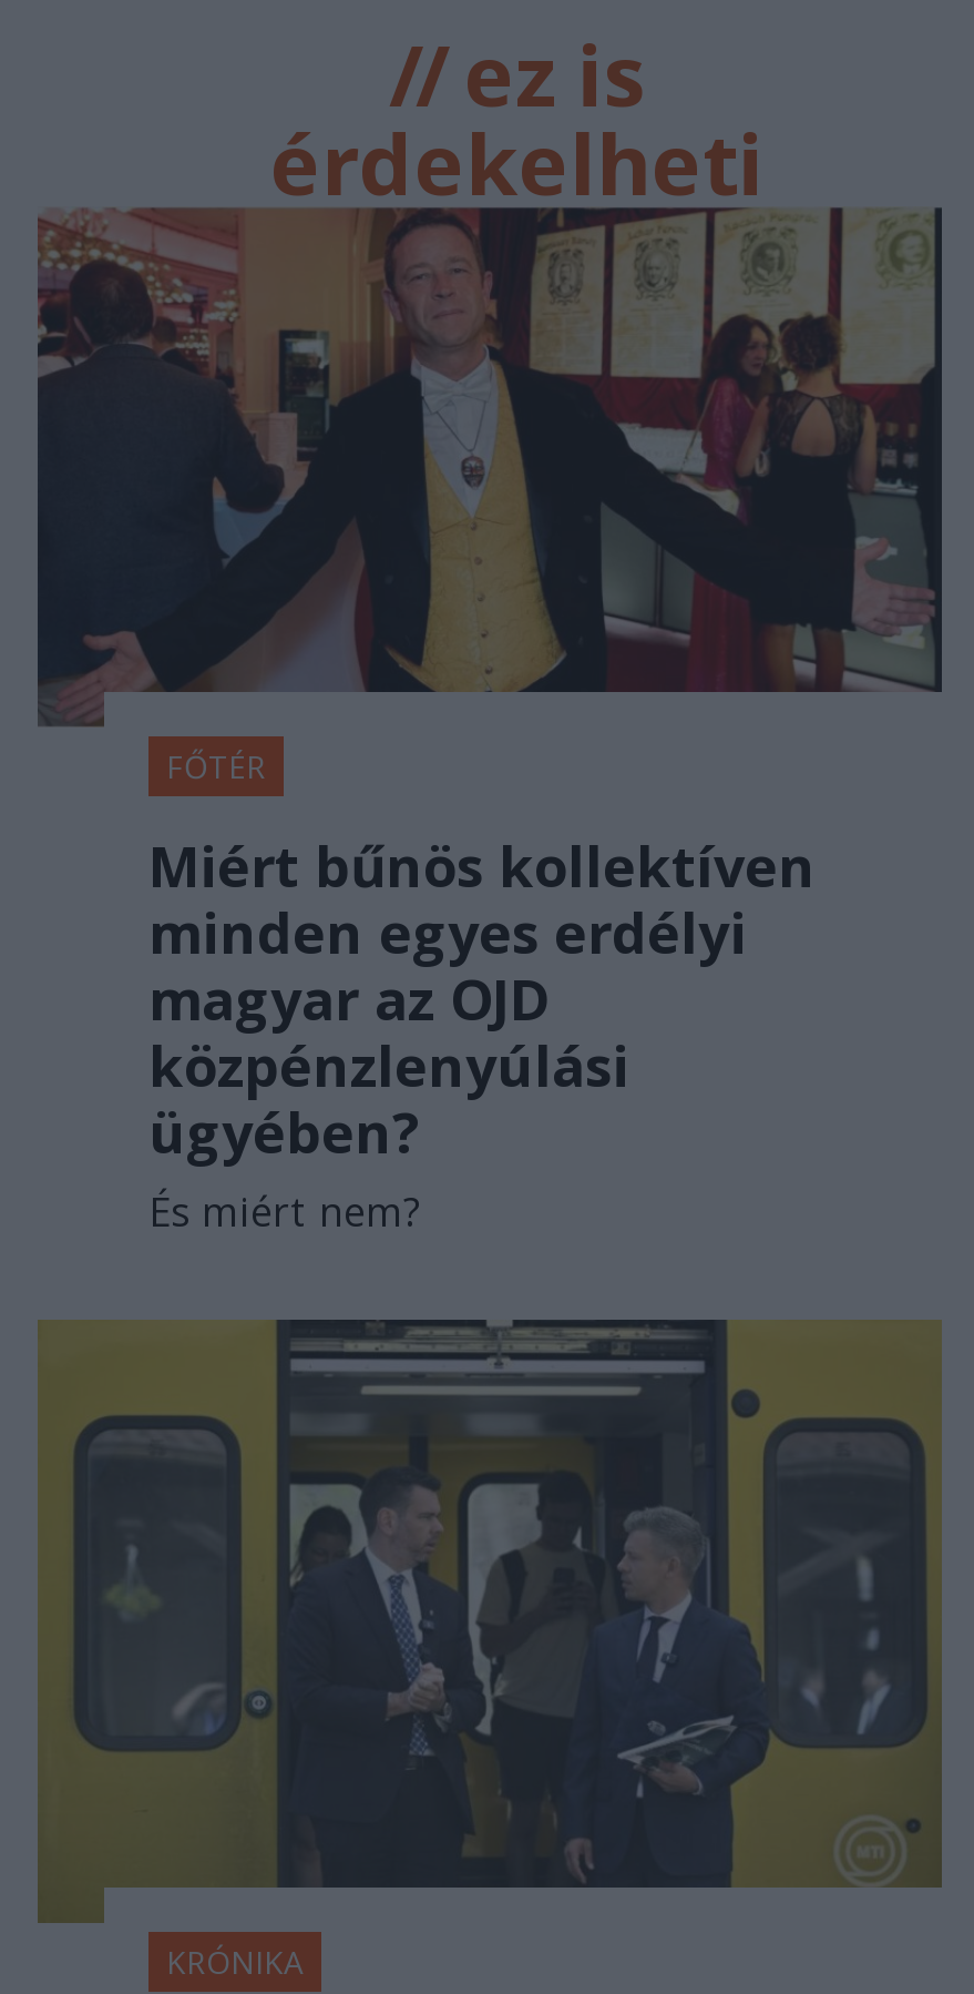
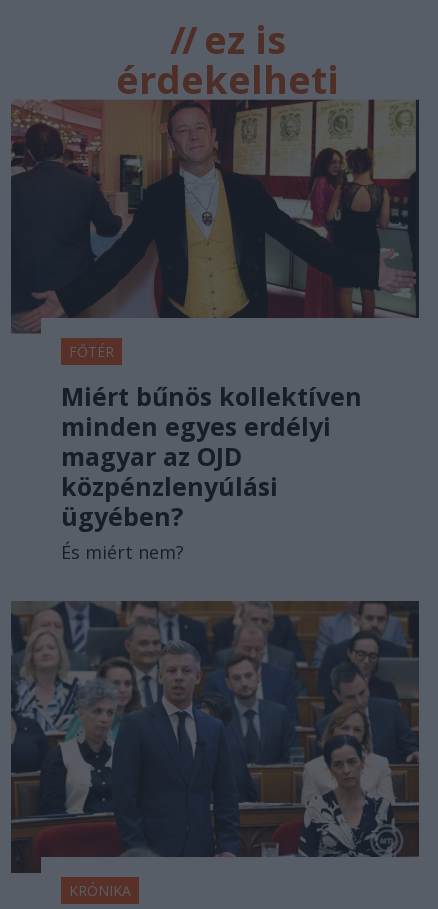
- [image]
+ [image]
